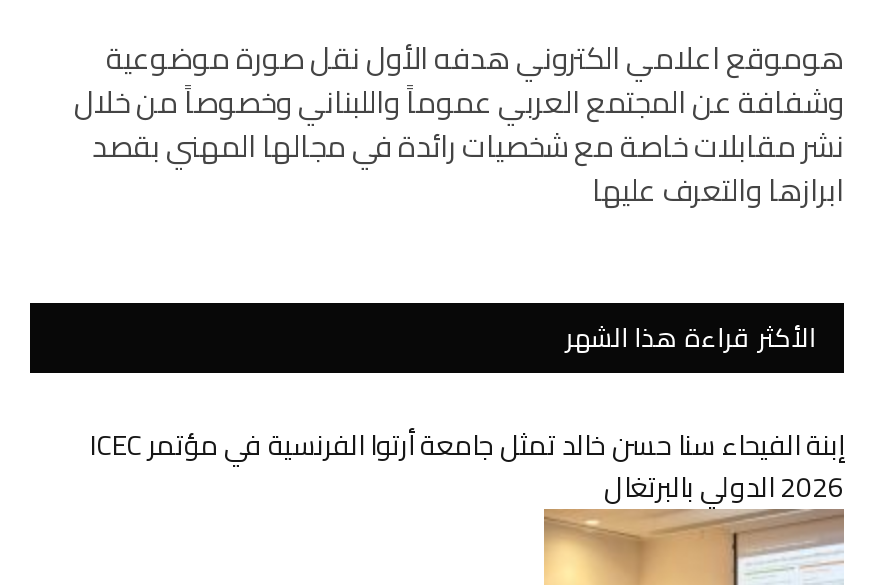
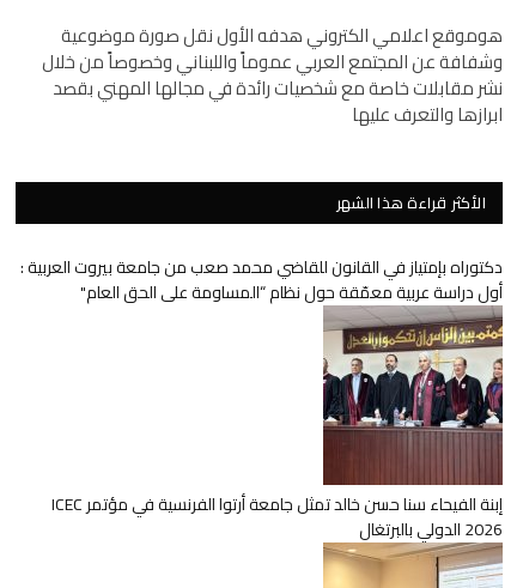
+ دكتوراه بإمتياز في القانون للقاضي محمد صعب من جامعة بيروت العربية :
+ أول دراسة عربية معمّقة حول نظام “المساومة على الحق العام"

+ [image]
